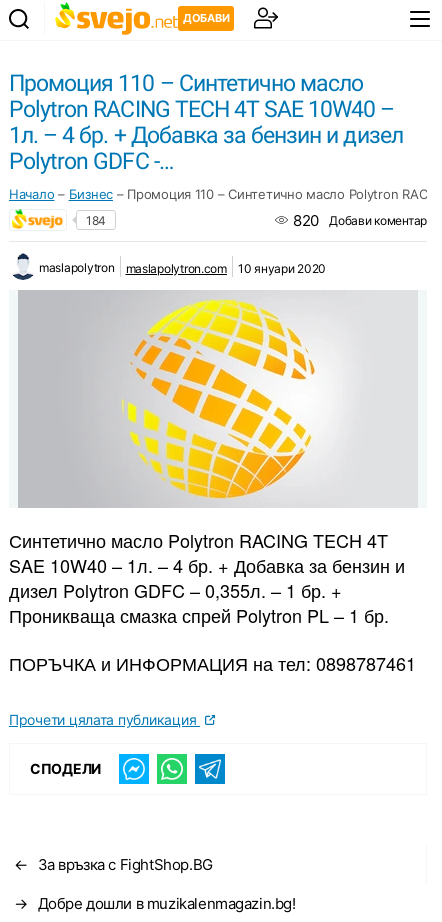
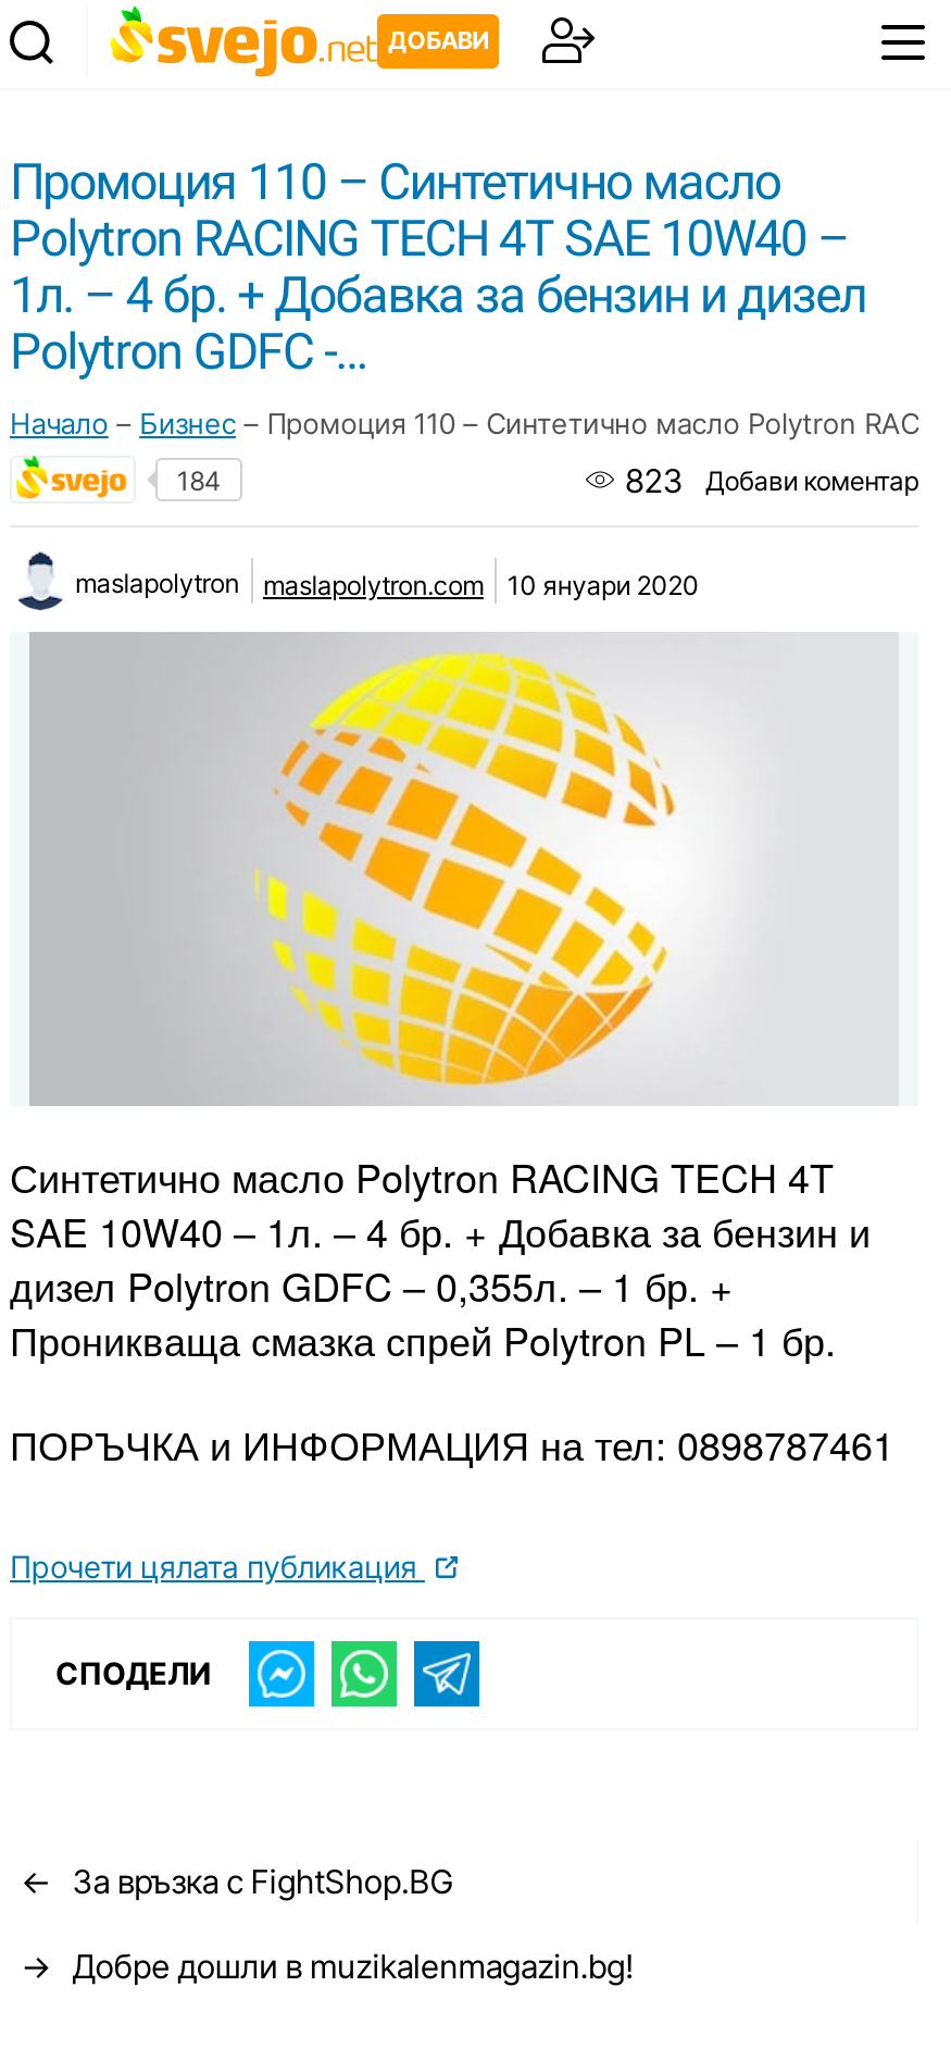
- 820 Добави коментар
+ 823 Добави коментар
